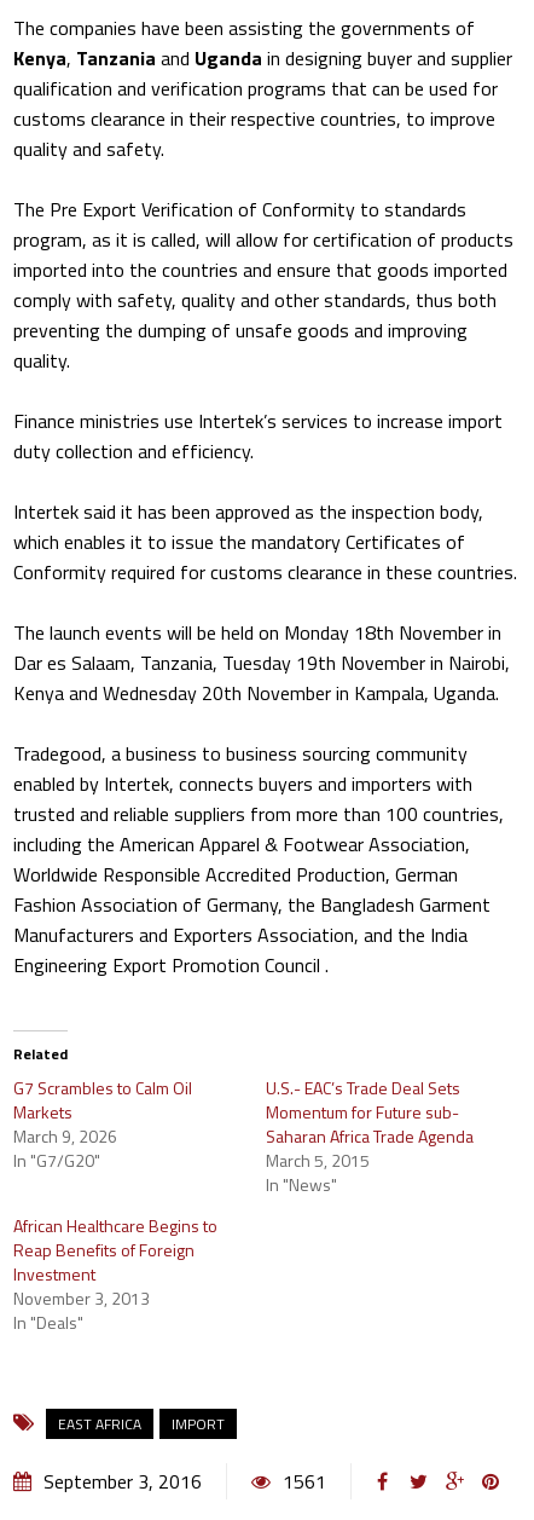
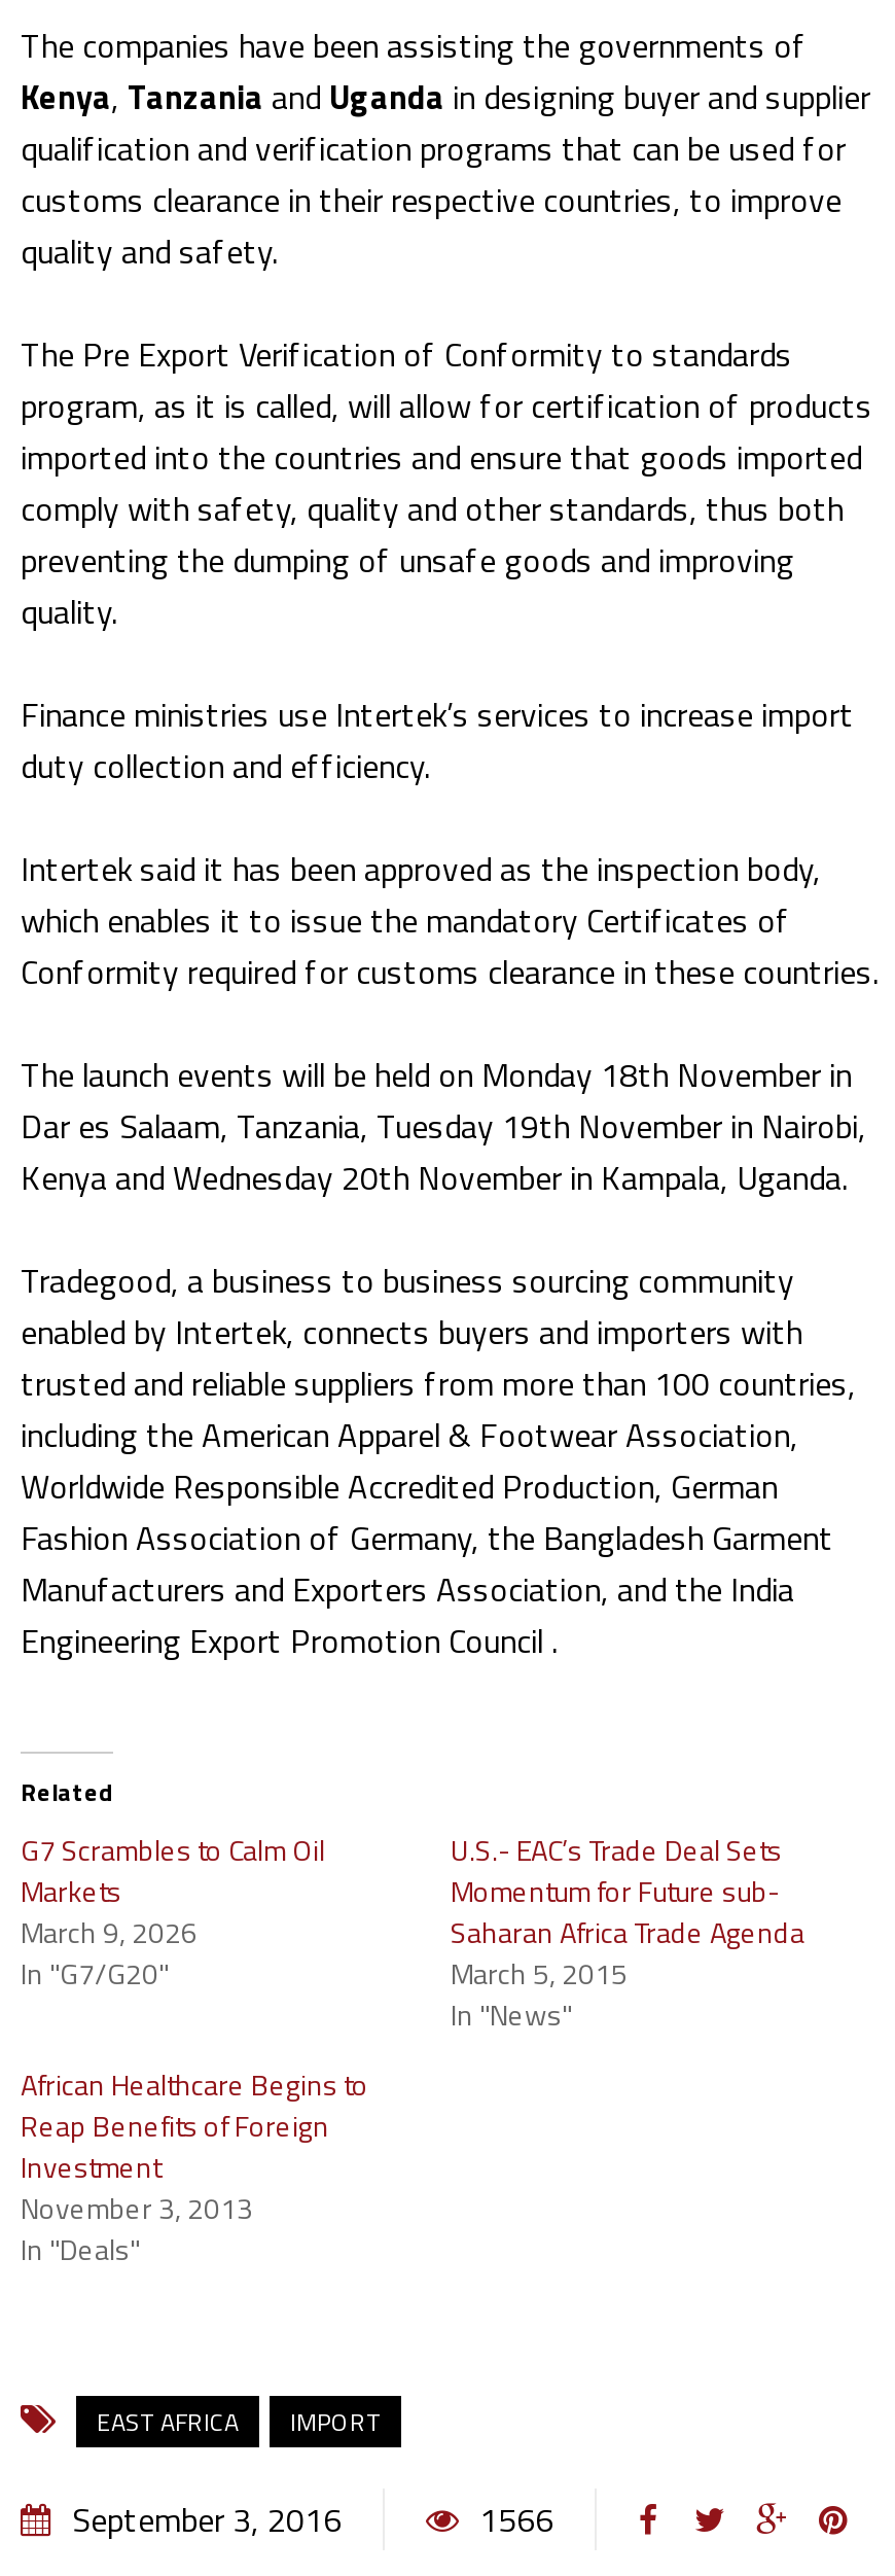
- 1561
+ 1566
